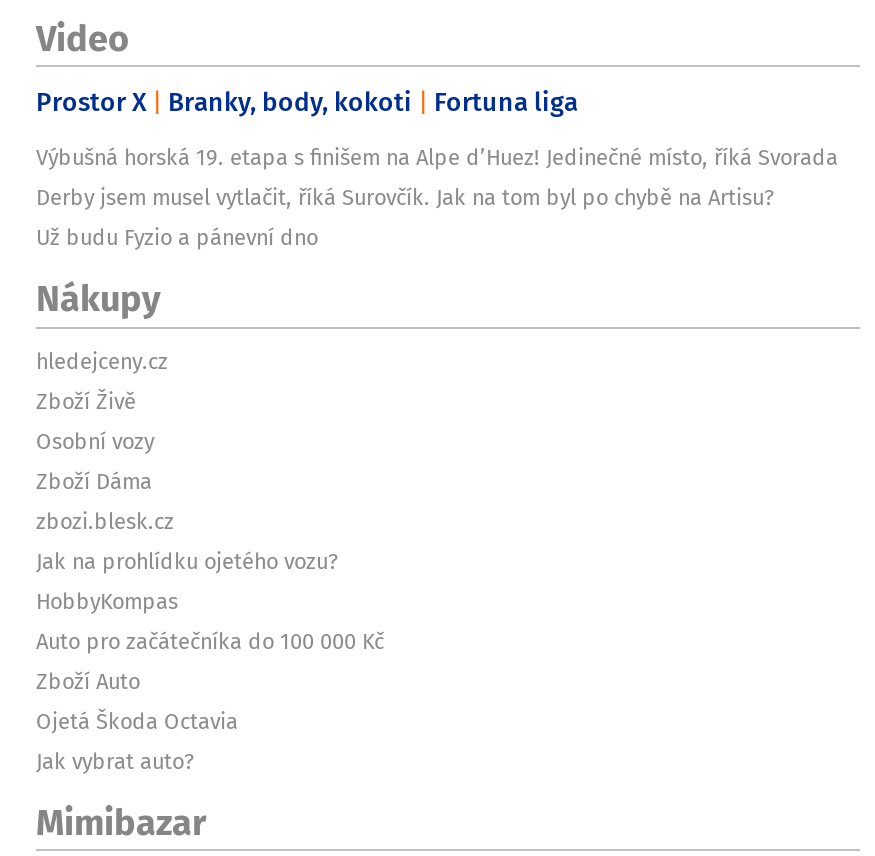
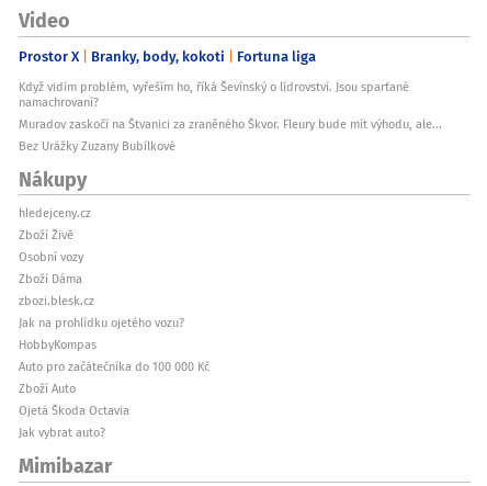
- Výbušná horská 19. etapa s finišem na Alpe d’Huez! Jedinečné místo, říká Svorada
- Derby jsem musel vytlačit, říká Surovčík. Jak na tom byl po chybě na Artisu?
- Už budu Fyzio a pánevní dno
+ Když vidím problém, vyřeším ho, říká Ševínský o lídrovství. Jsou sparťané
+ namachrovaní?
+ Muradov zaskočí na Štvanici za zraněného Škvor. Fleury bude mít výhodu, ale...
+ Bez Urážky Zuzany Bubílkové
